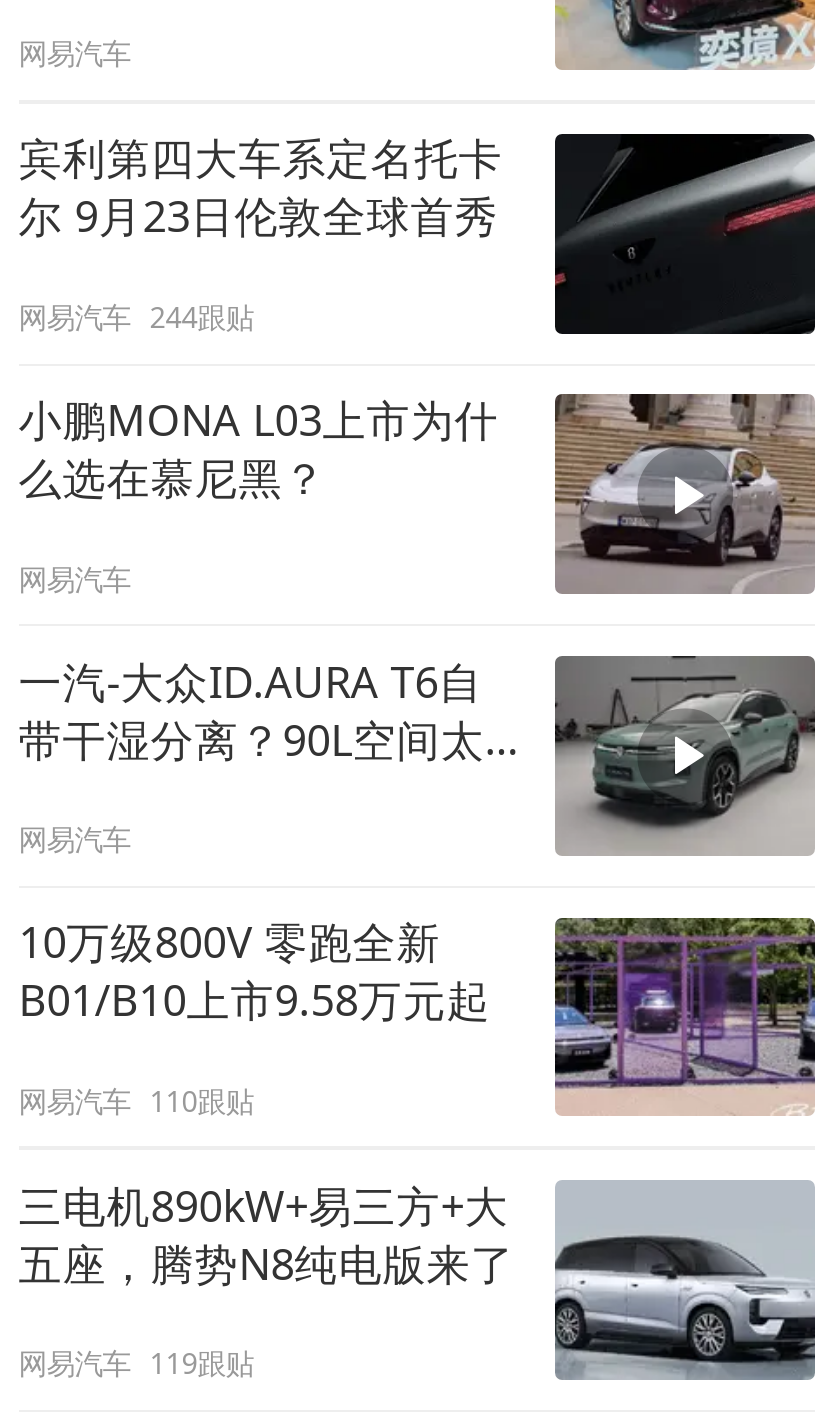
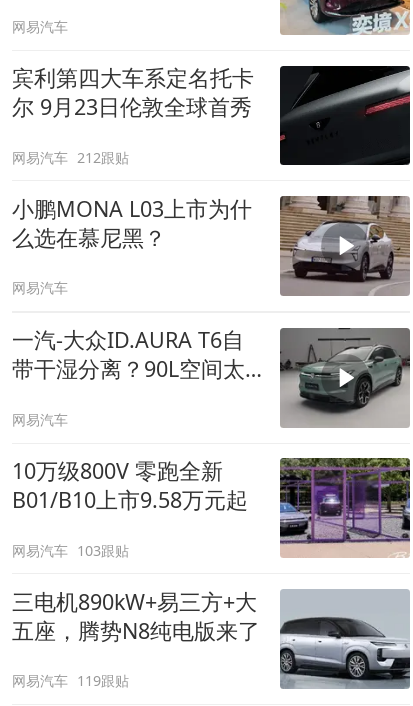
- 网易汽车 244跟贴
+ 网易汽车 212跟贴

- 网易汽车 110跟贴
+ 网易汽车 103跟贴
